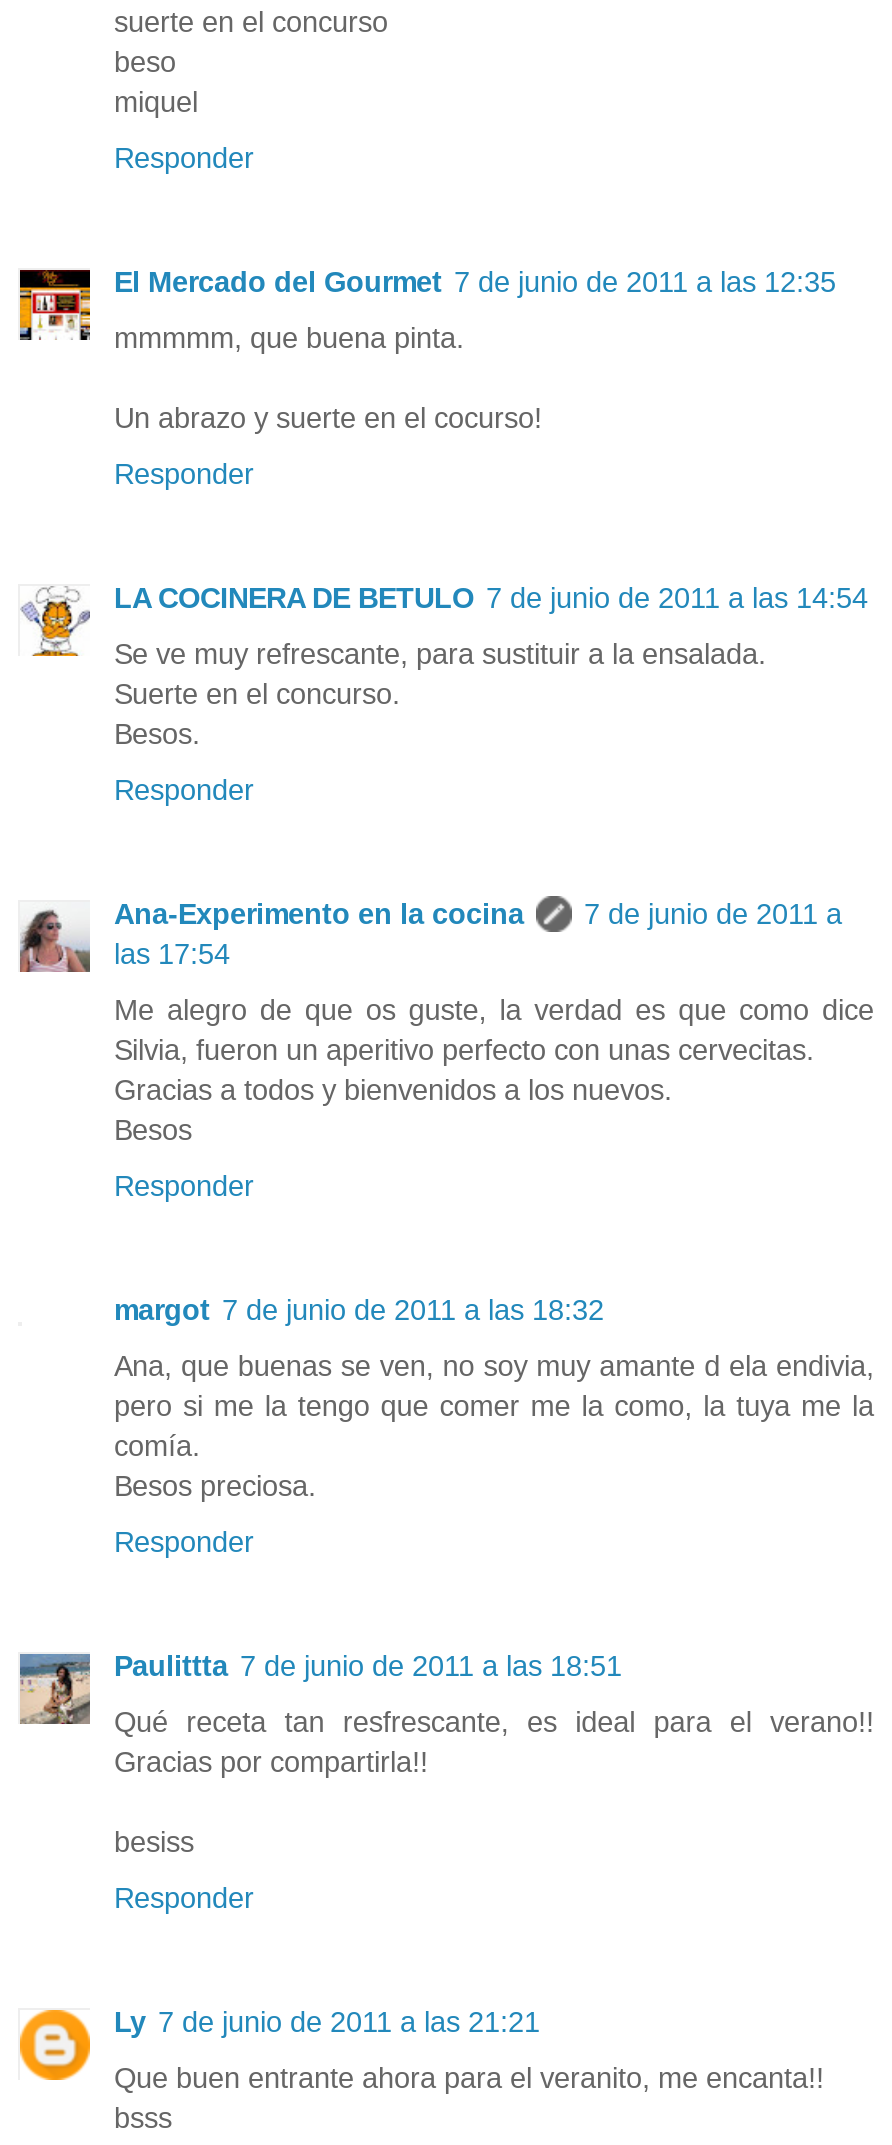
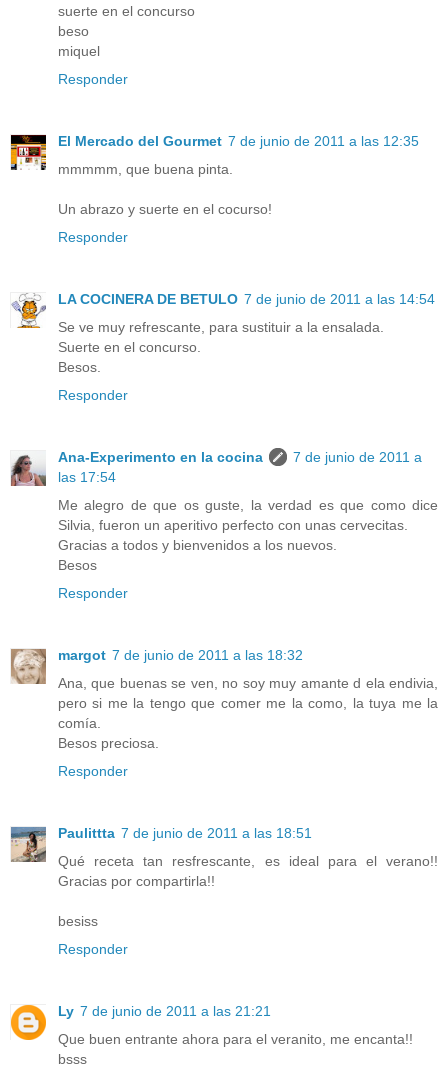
+ [image]
